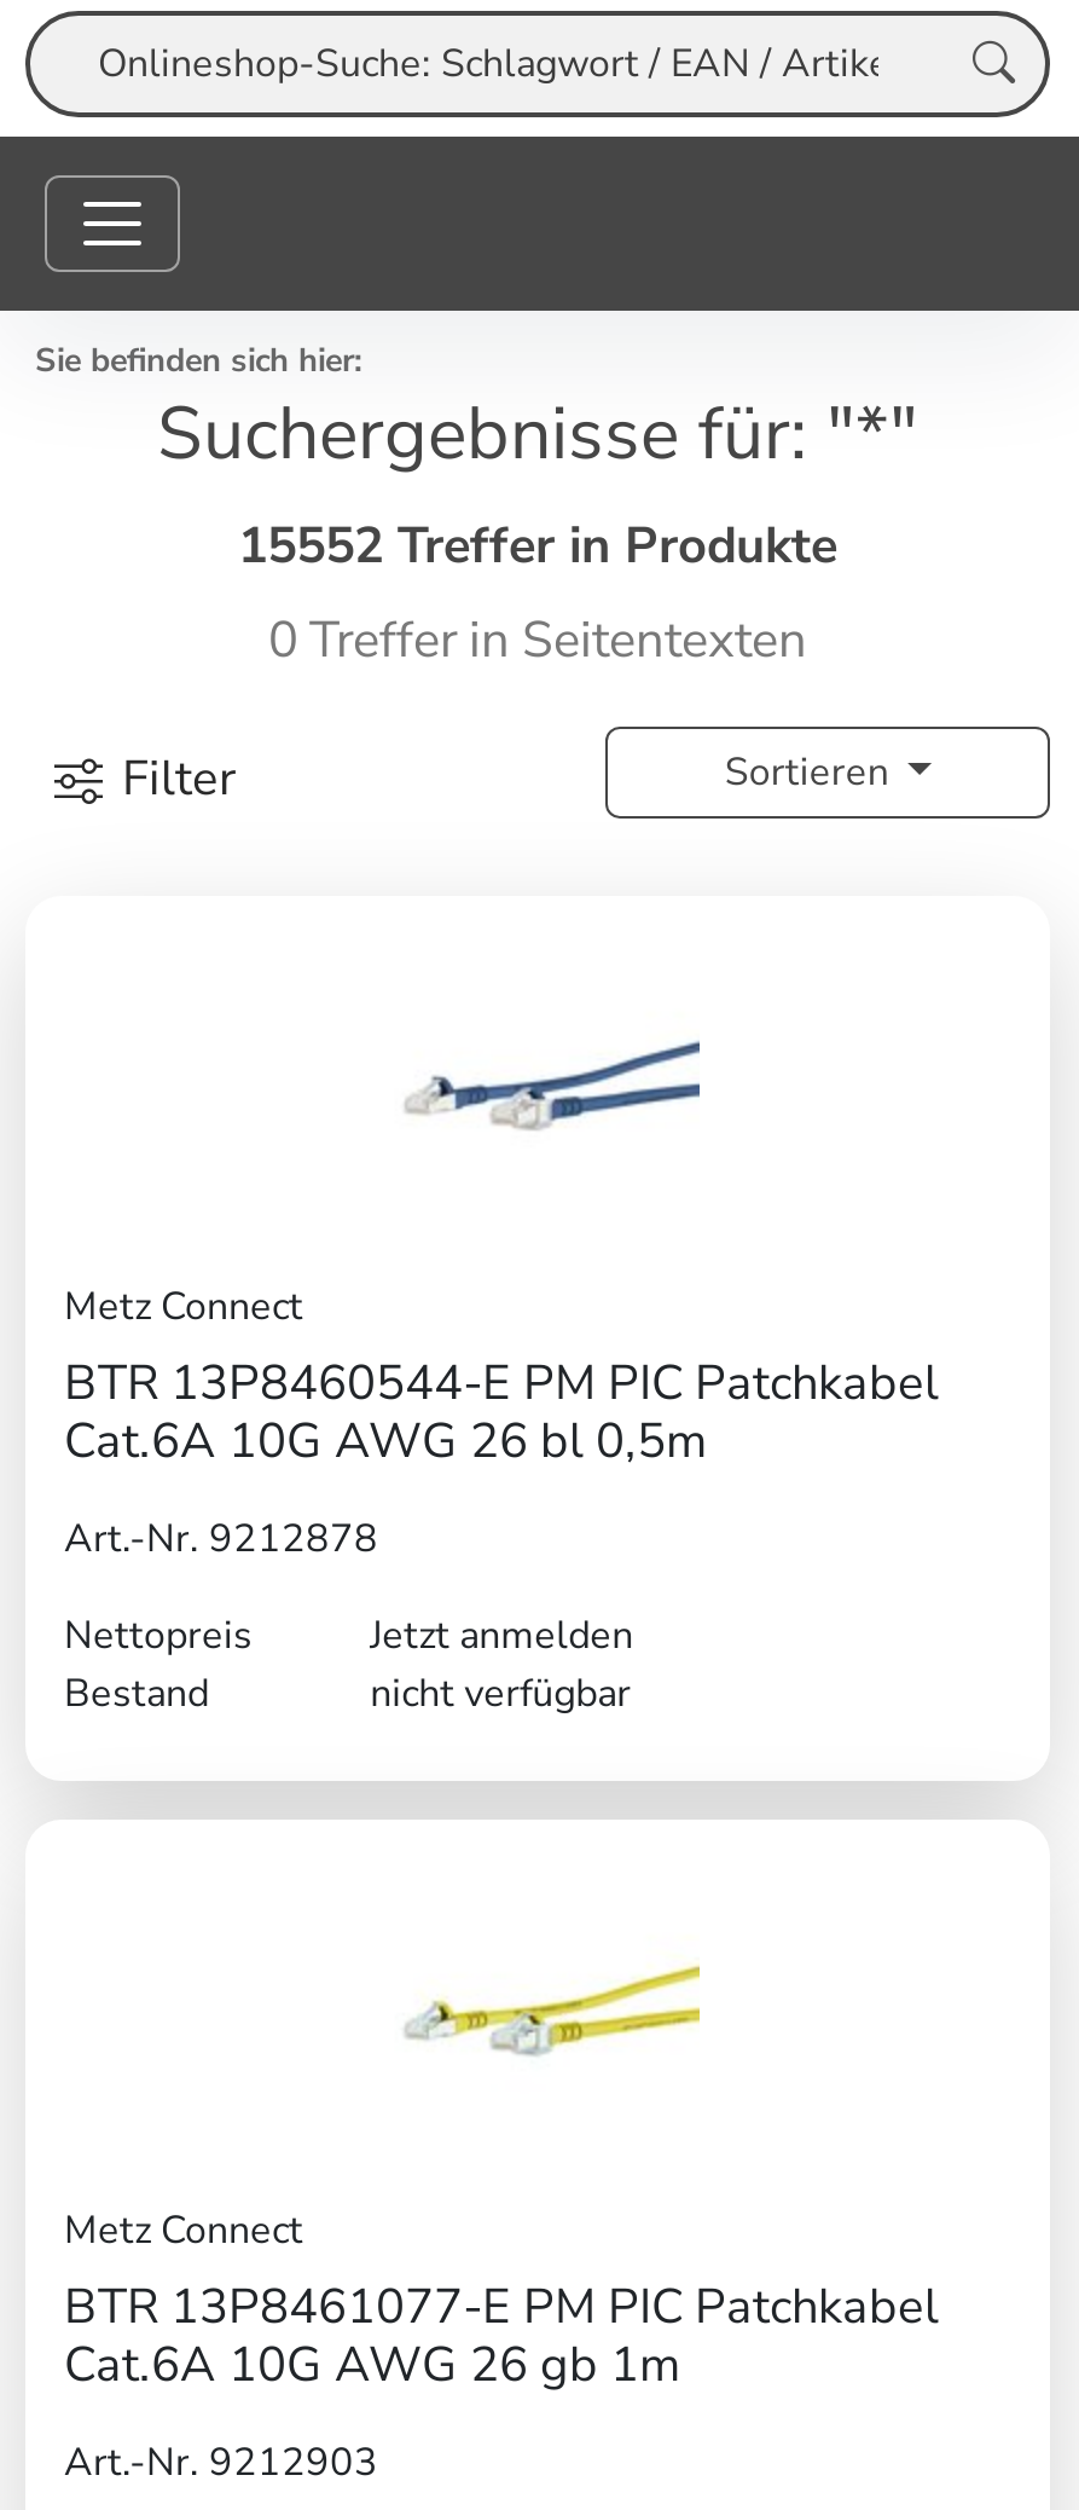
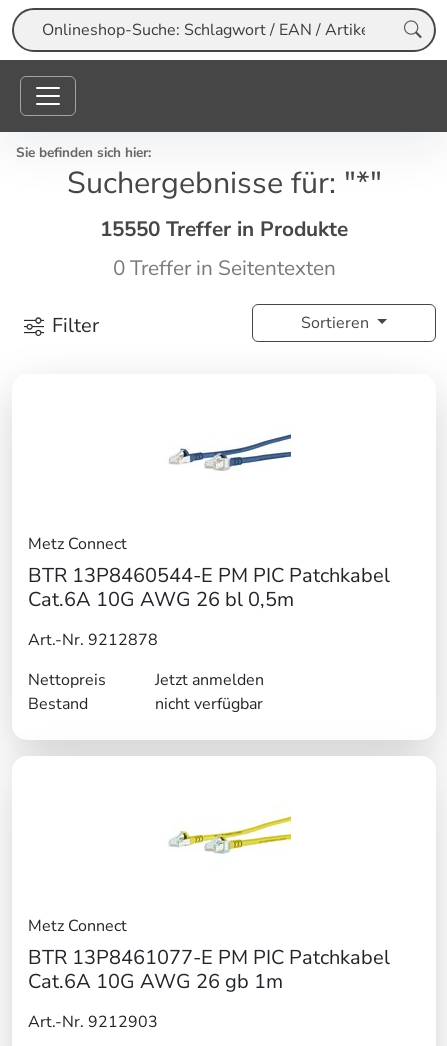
- 15552 Treffer in Produkte
+ 15550 Treffer in Produkte
